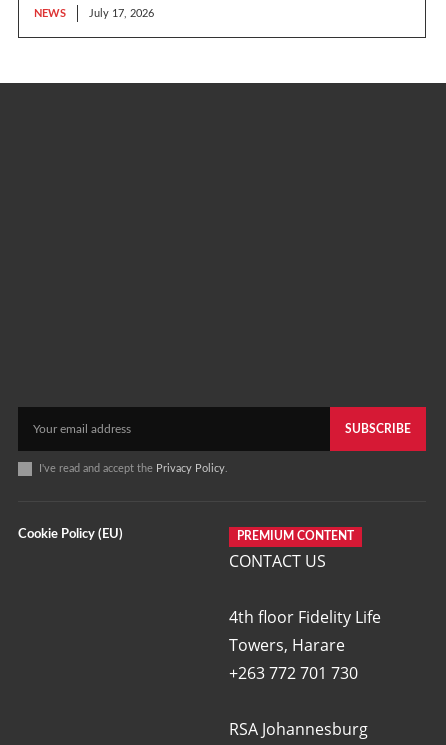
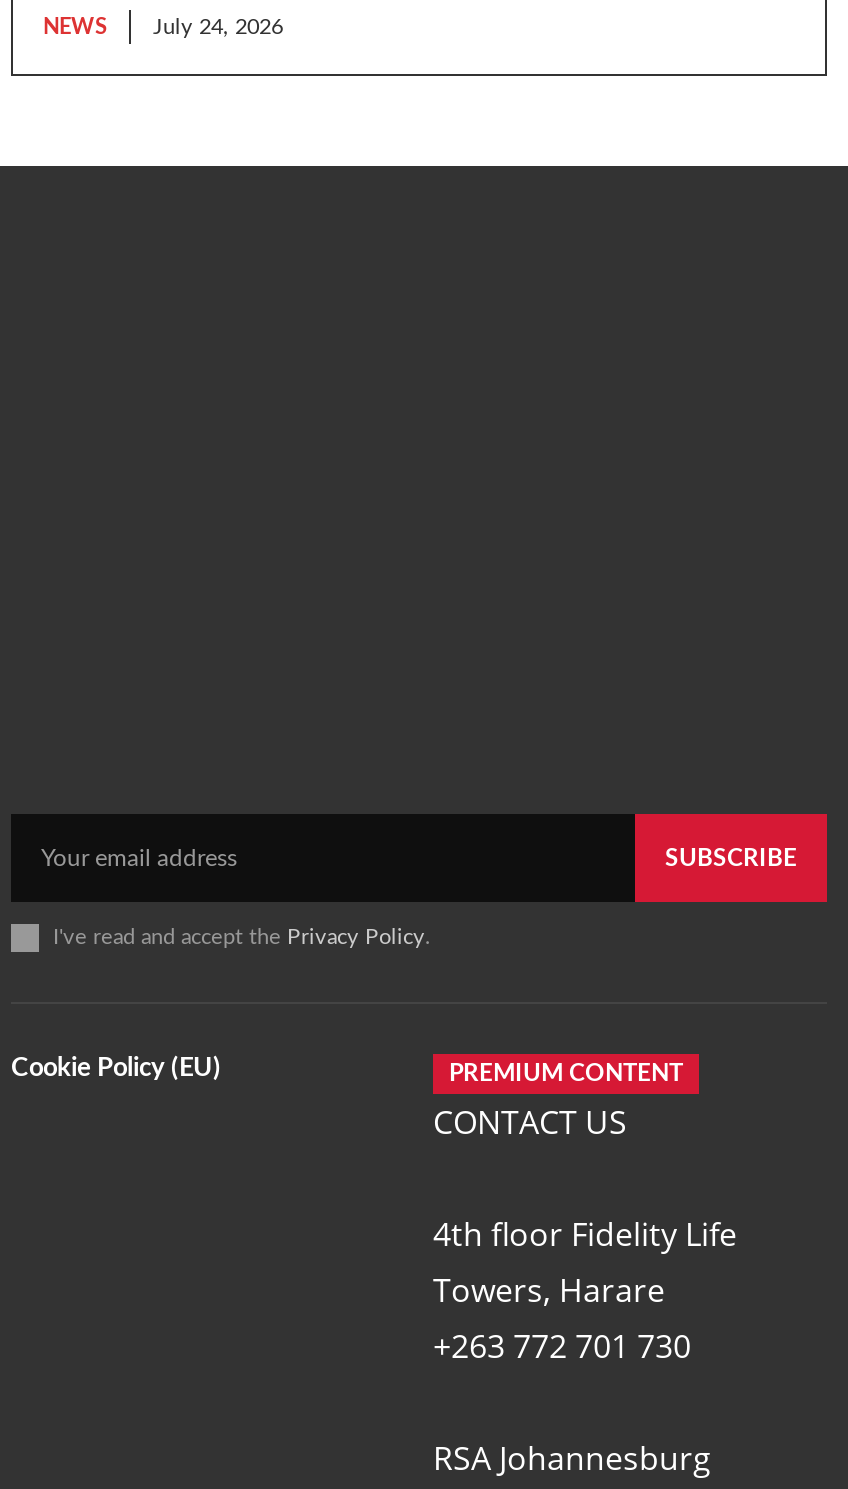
- July 17, 2026
+ July 24, 2026
